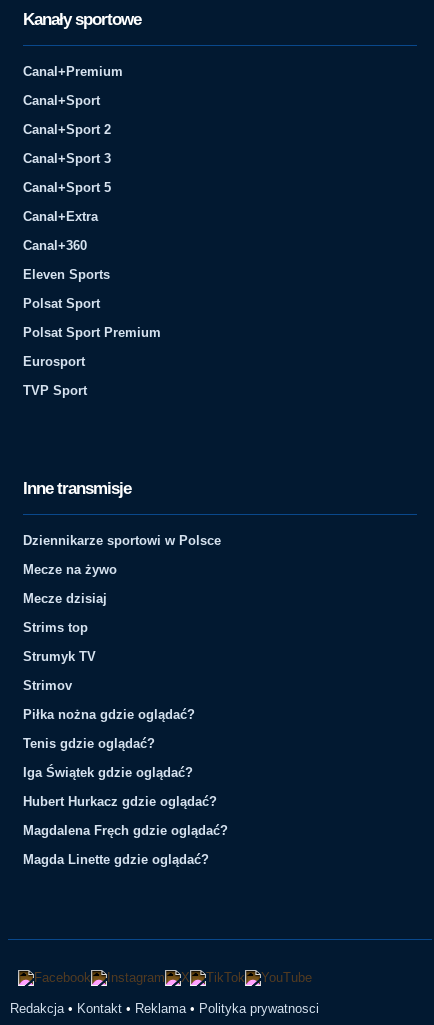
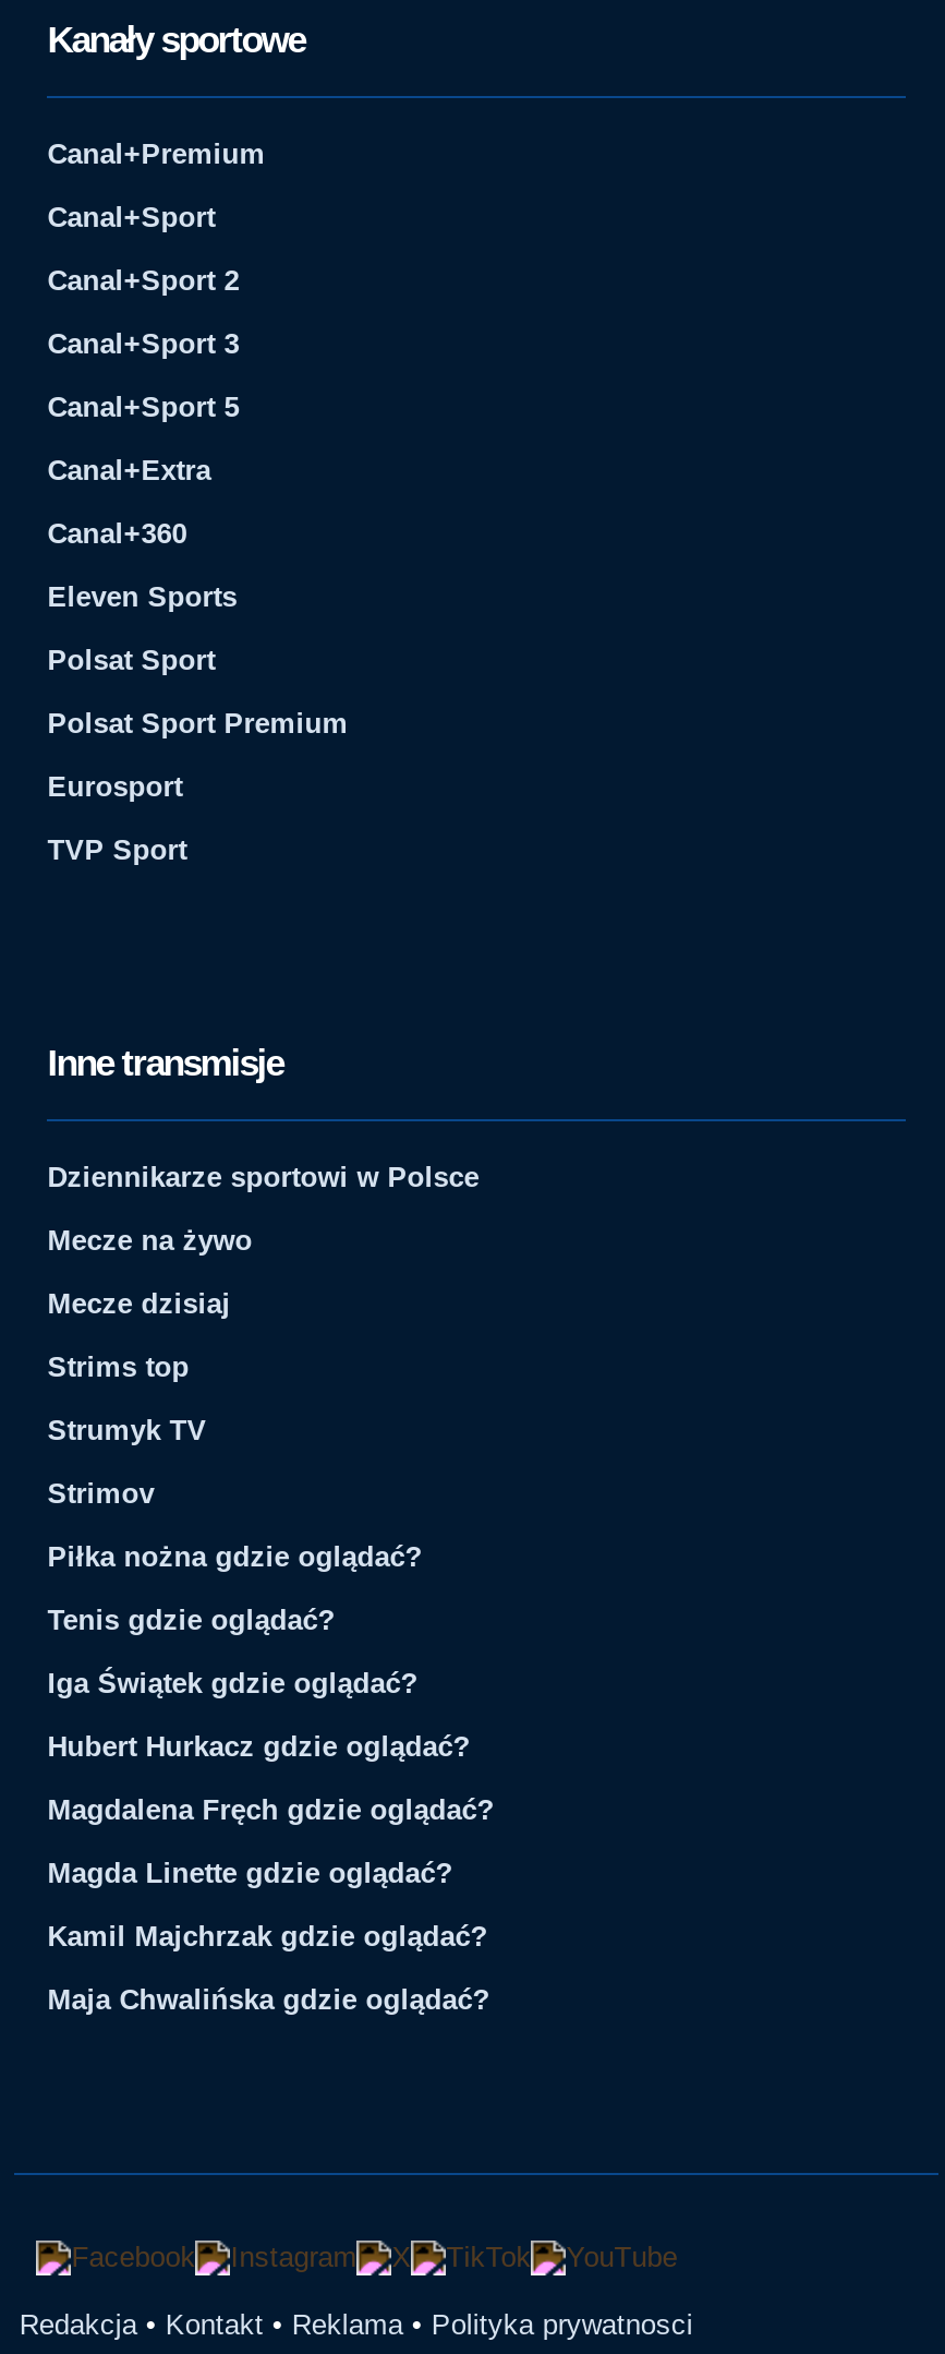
+ Kamil Majchrzak gdzie oglądać?
+ Maja Chwalińska gdzie oglądać?
